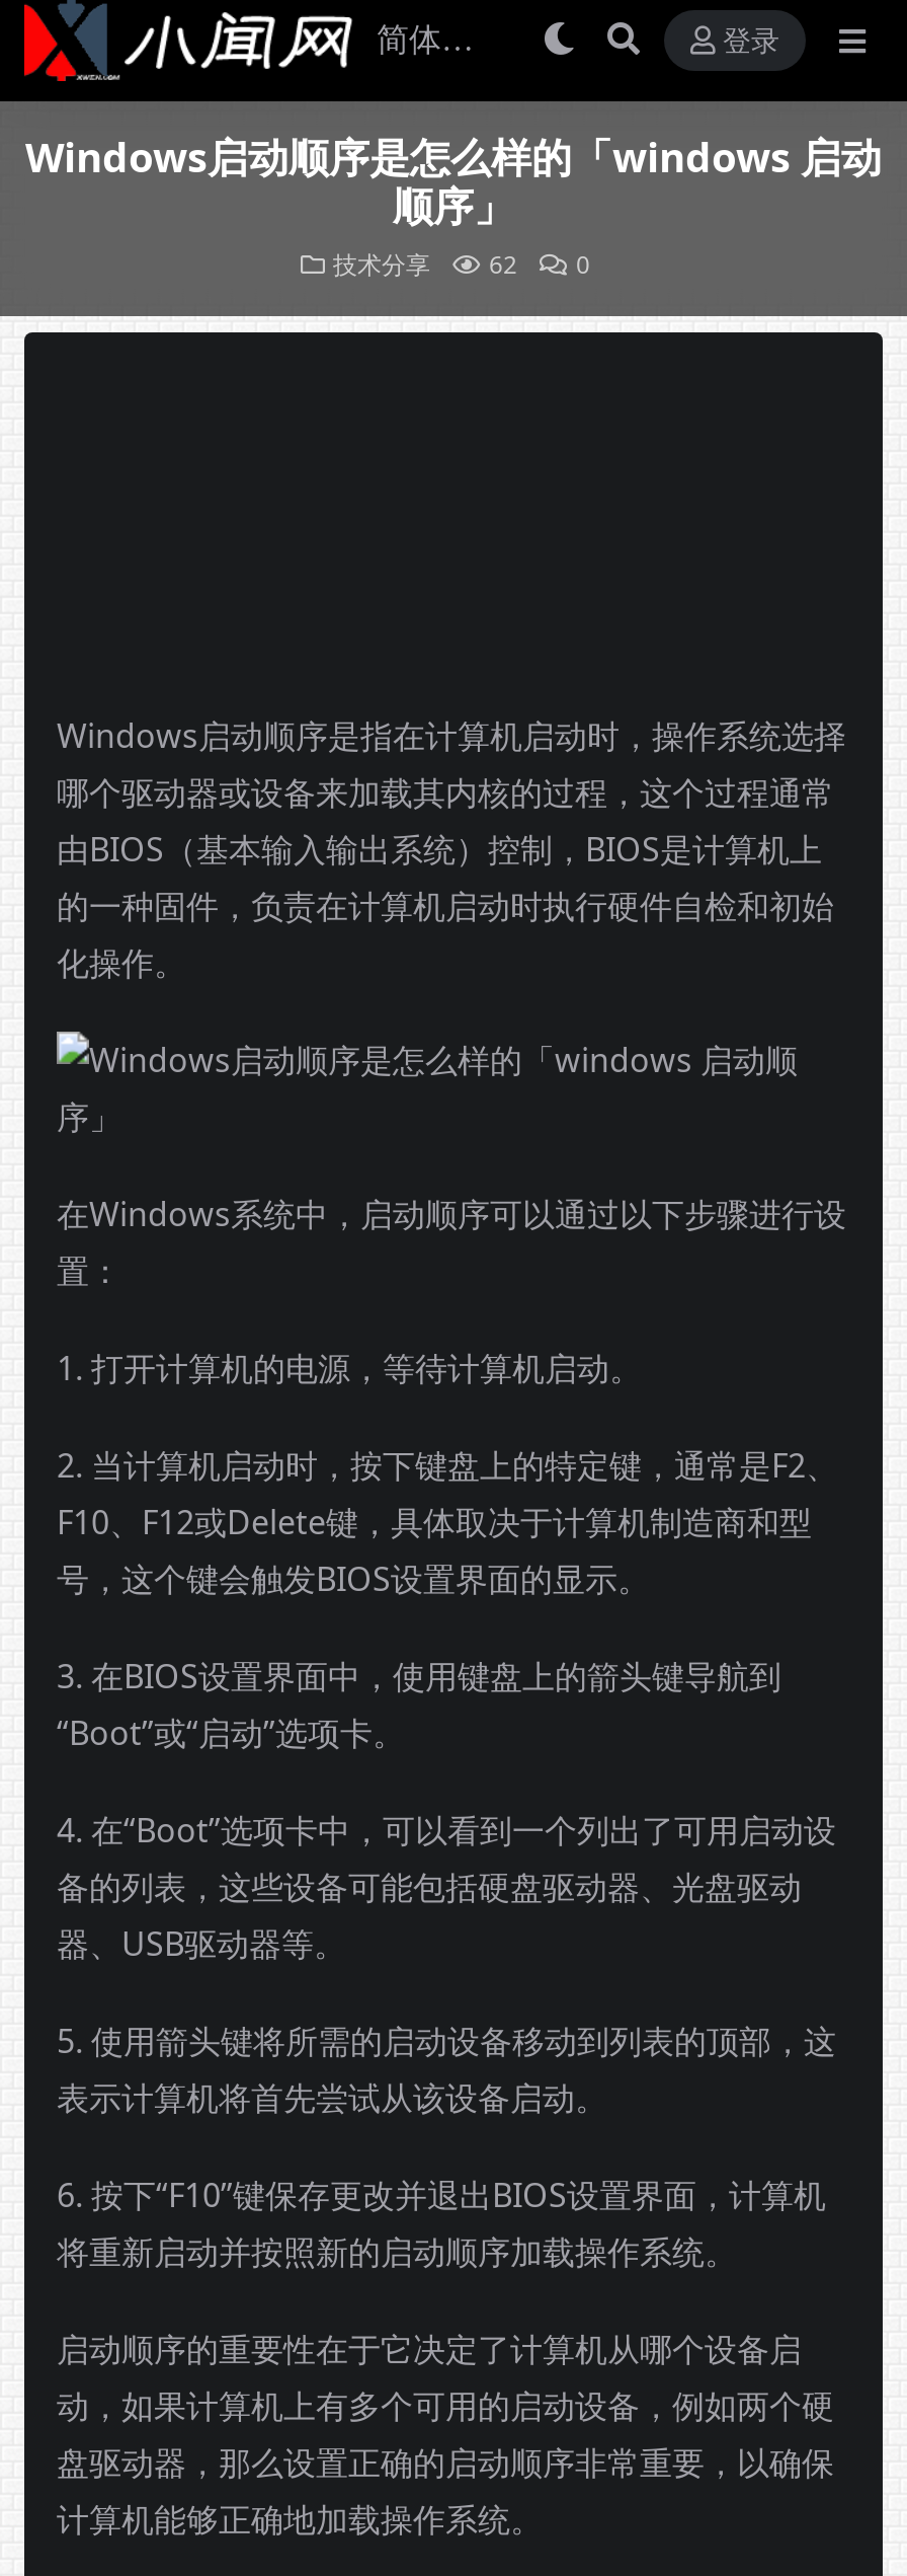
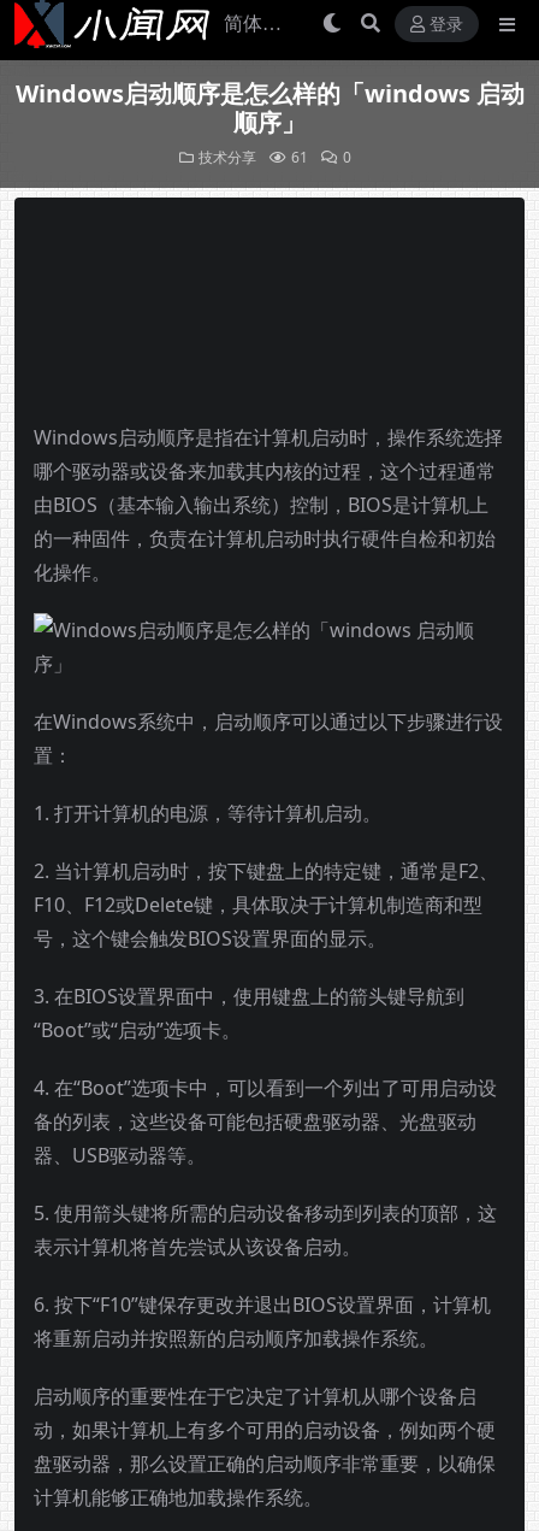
- 技术分享 62 0
+ 技术分享 61 0
